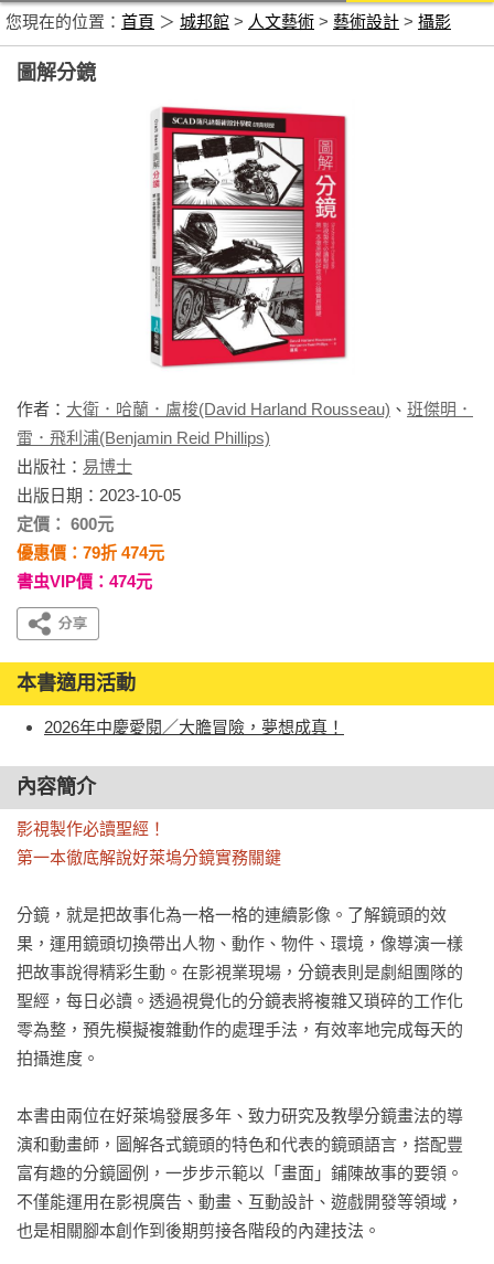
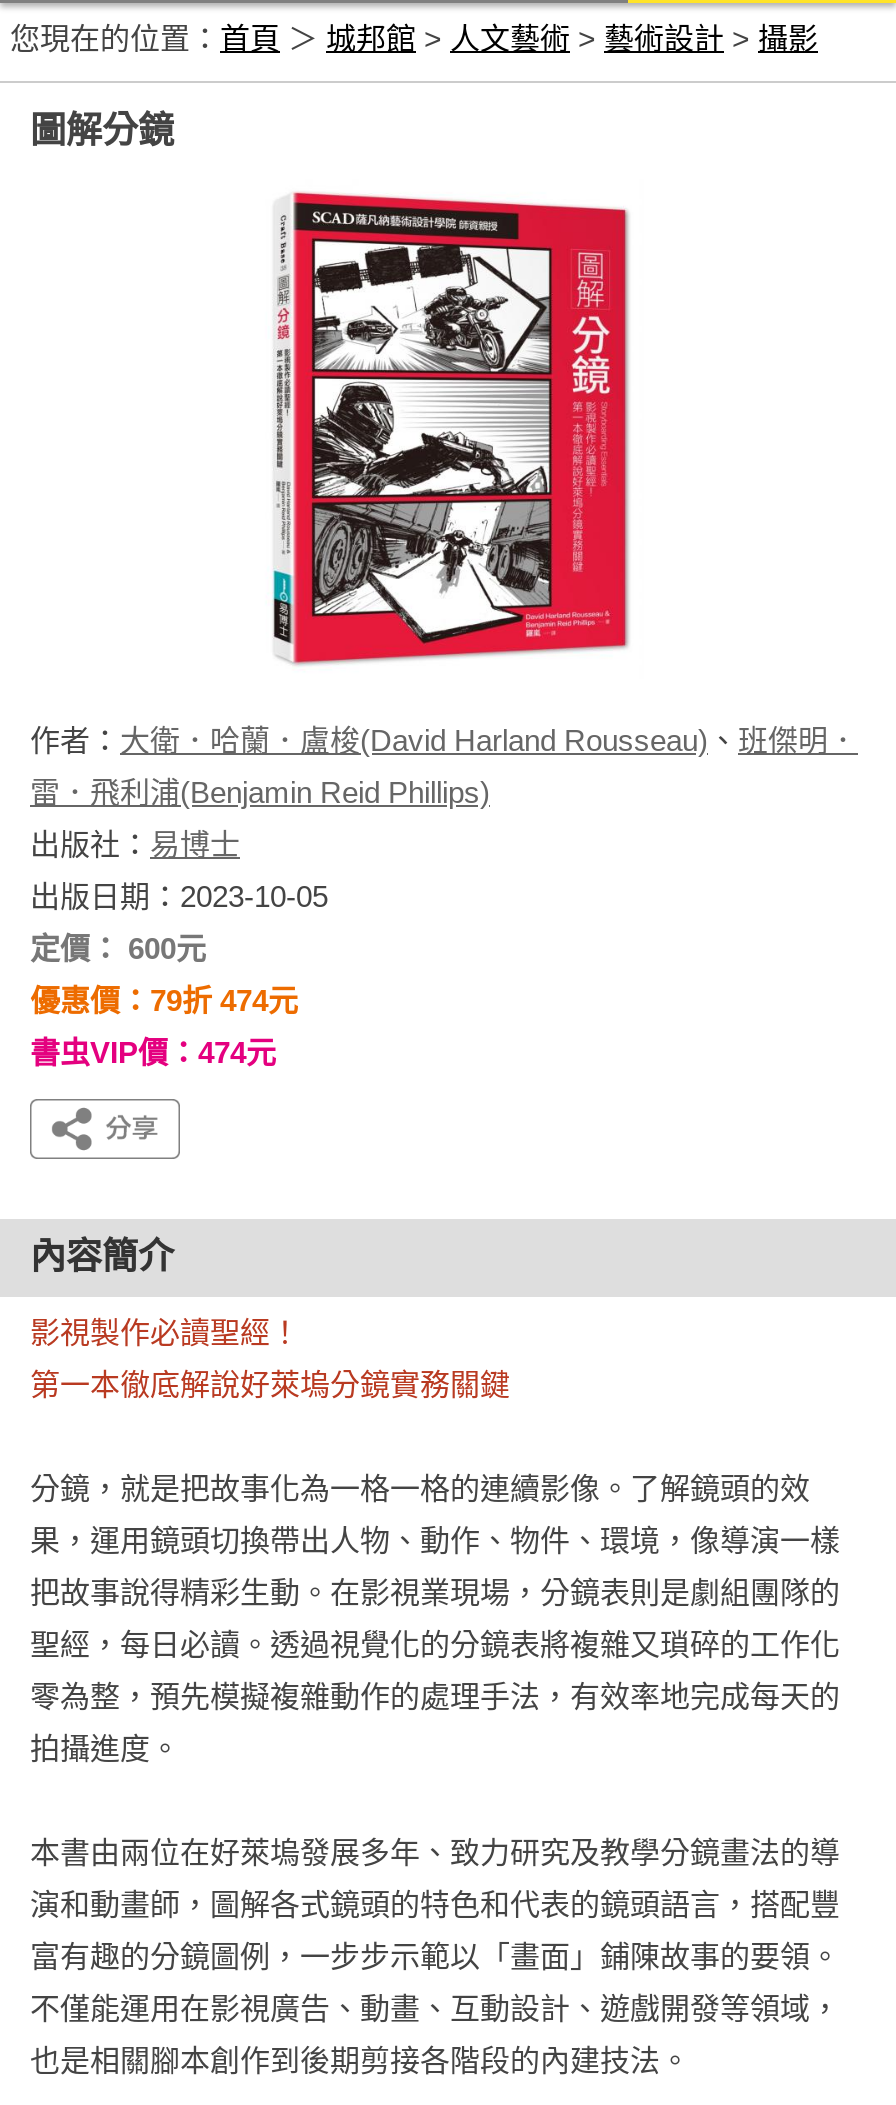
- 本書適用活動
- 2026年中慶愛閱／大膽冒險，夢想成真！
